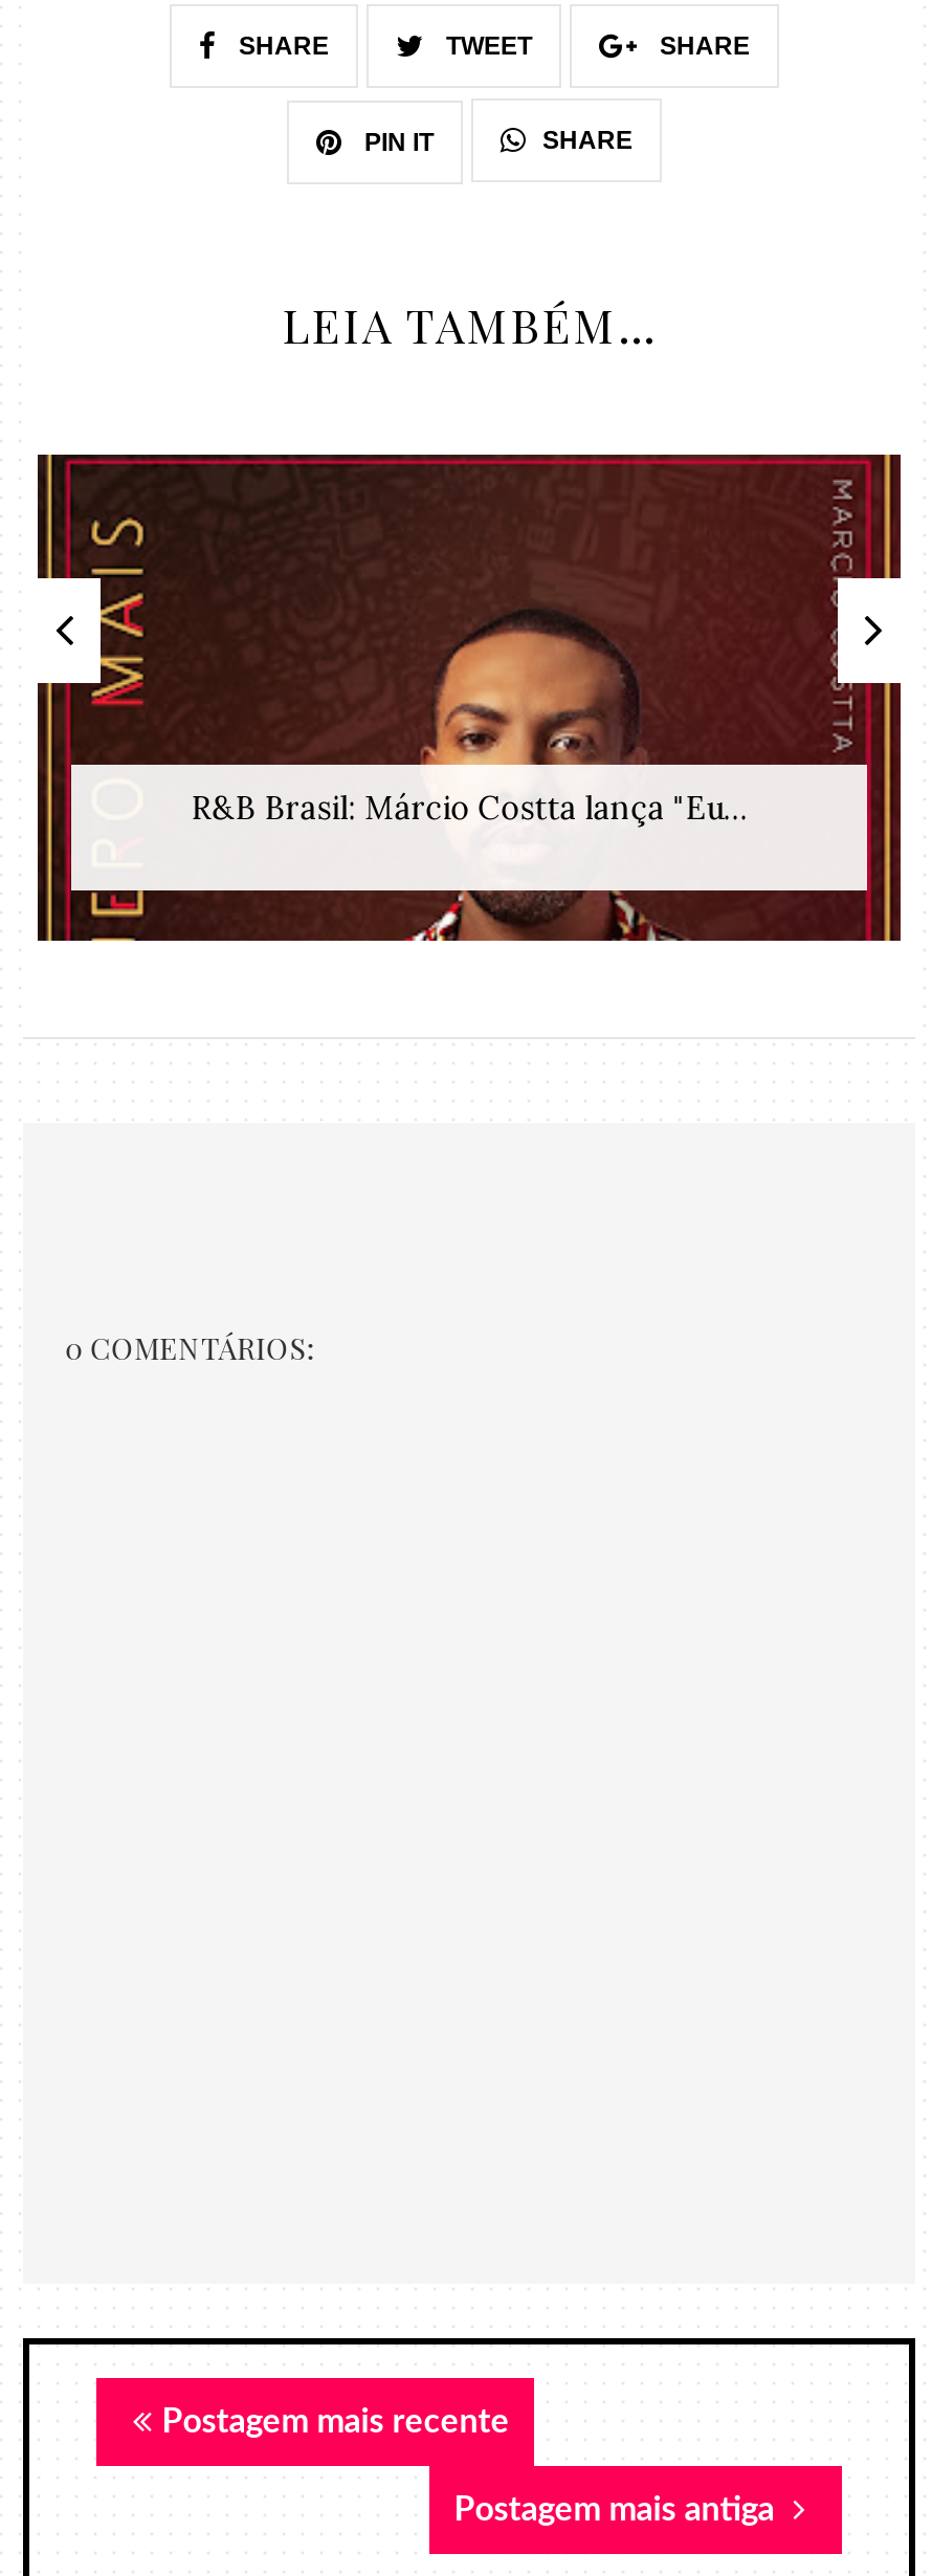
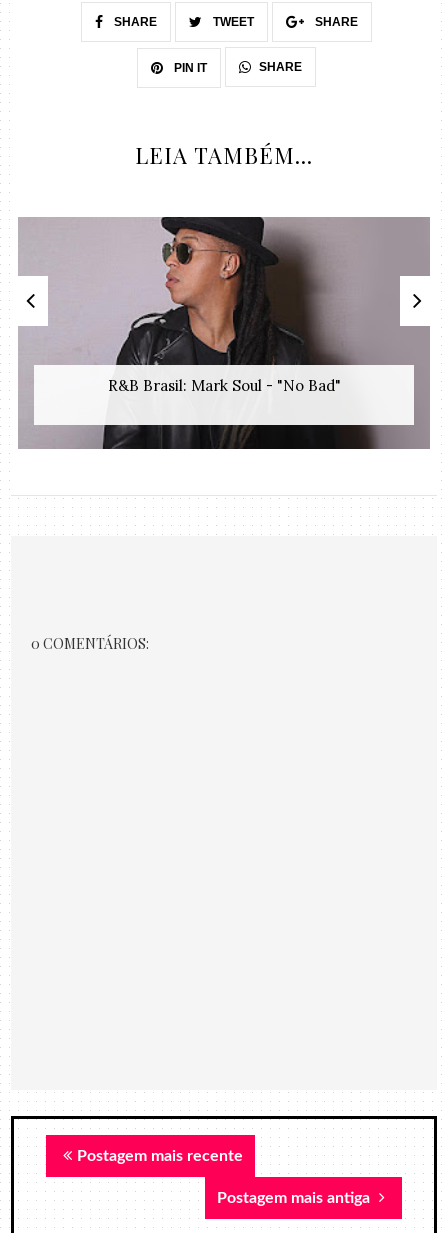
- [image]
- R&B Brasil: Márcio Costta lança "Eu...
+ [image]
+ R&B Brasil: Mark Soul - "No Bad"
